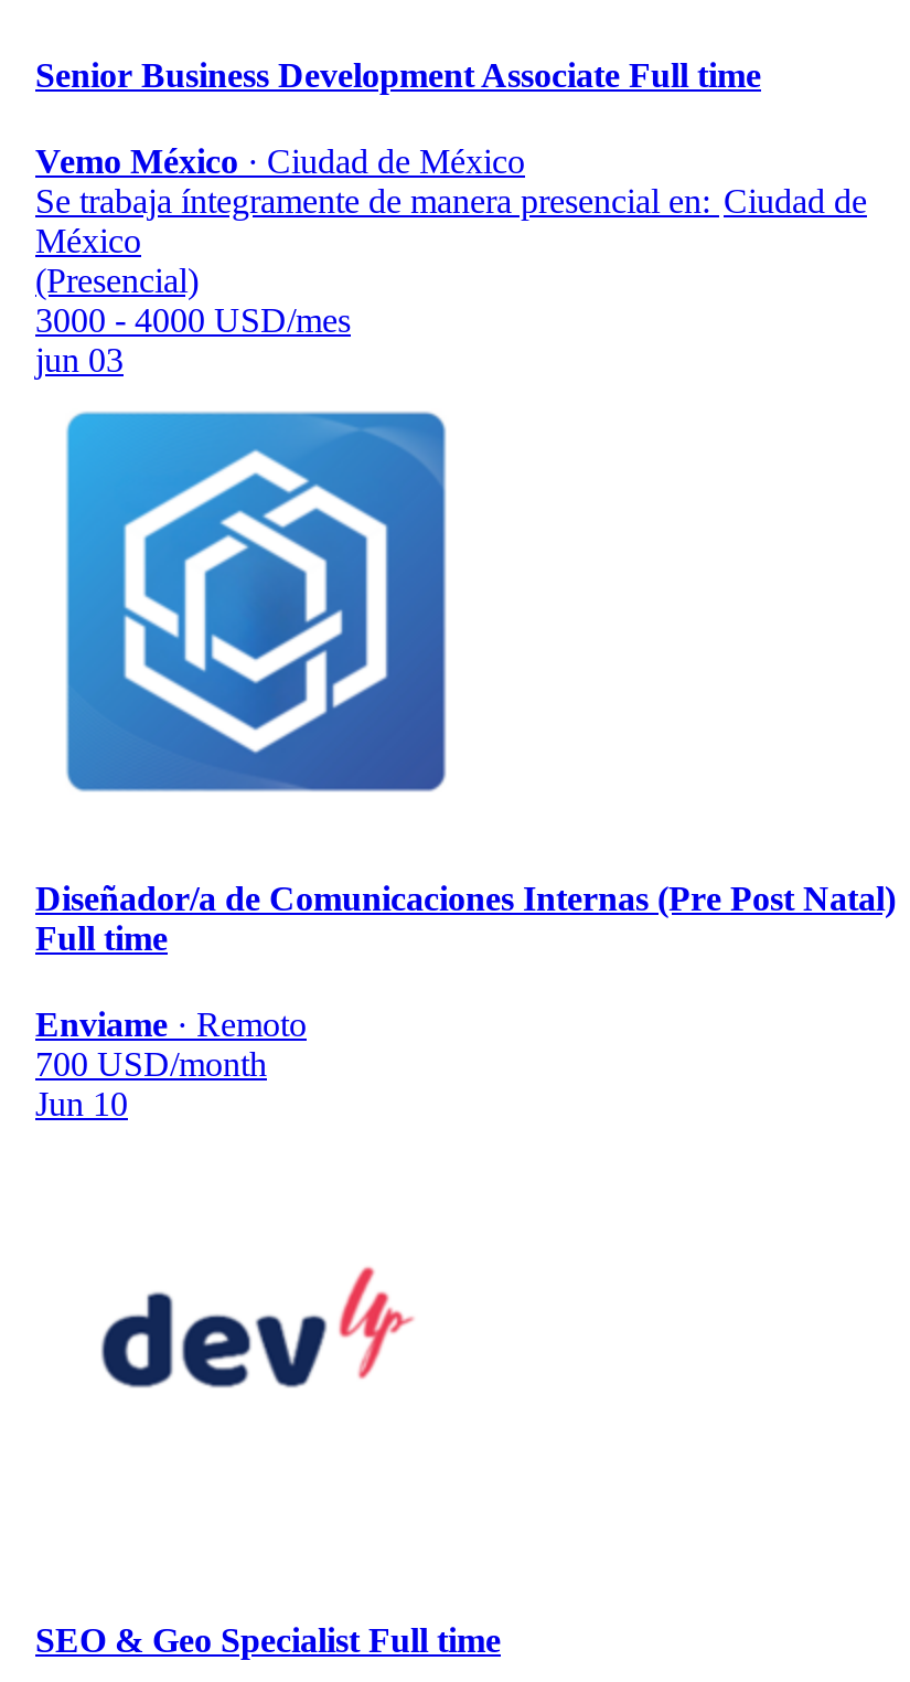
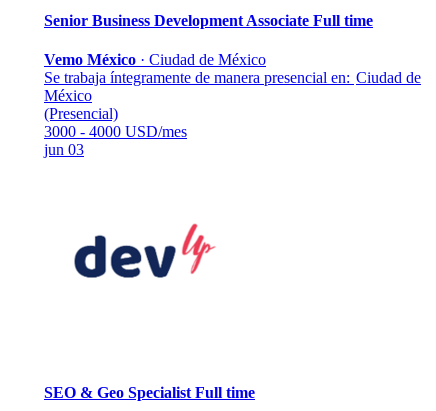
- [image]
- Diseñador/a de Comunicaciones Internas (Pre Post Natal)
- Full time
- Enviame · Remoto
- 700 USD/month
- Jun 10
